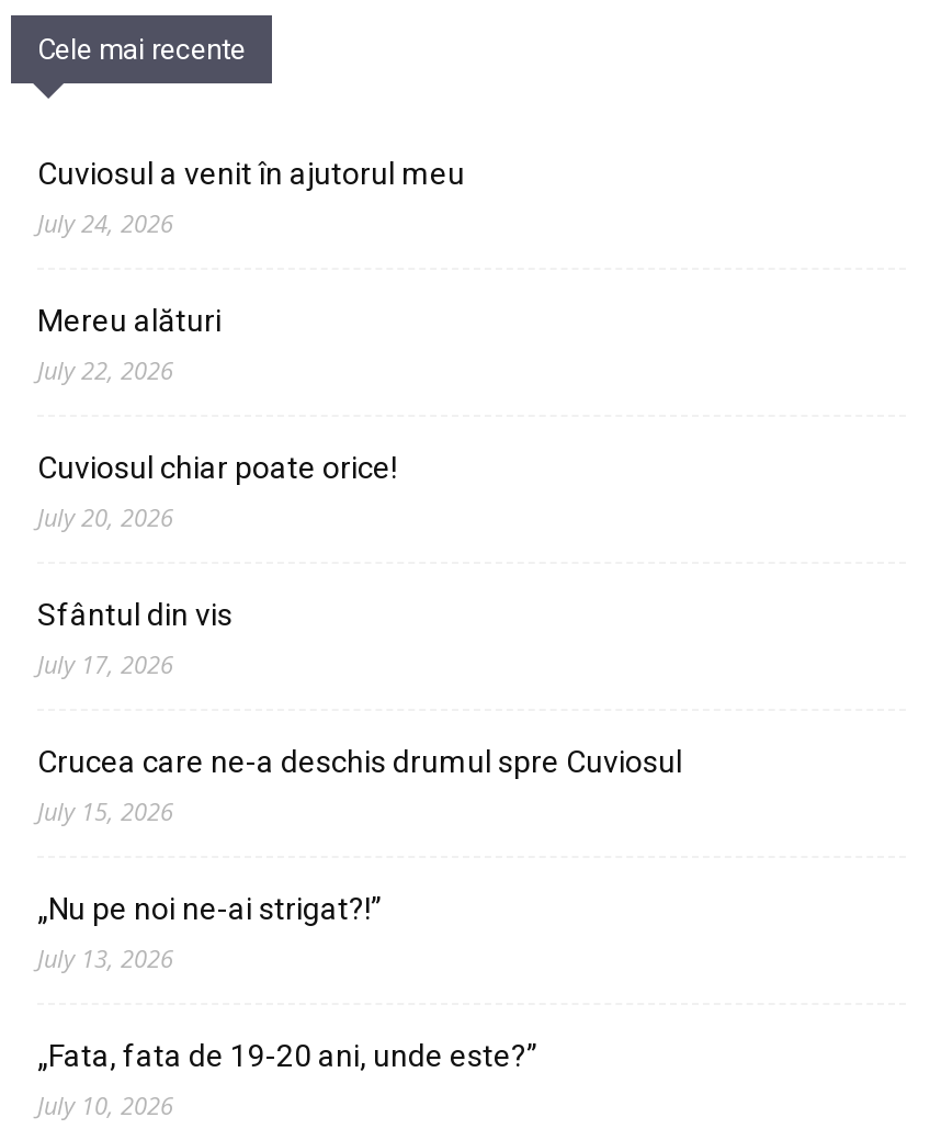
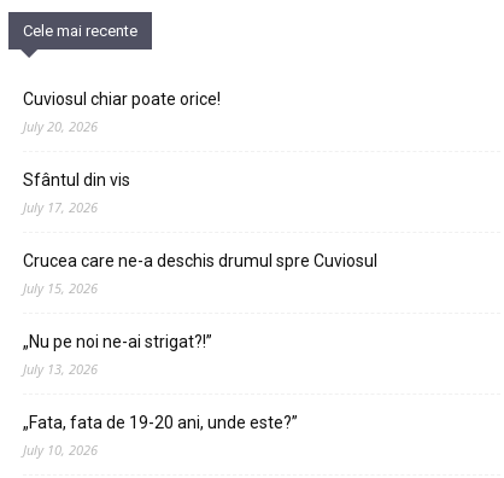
- Cuviosul a venit în ajutorul meu
- July 24, 2026
- Mereu alături
- July 22, 2026
